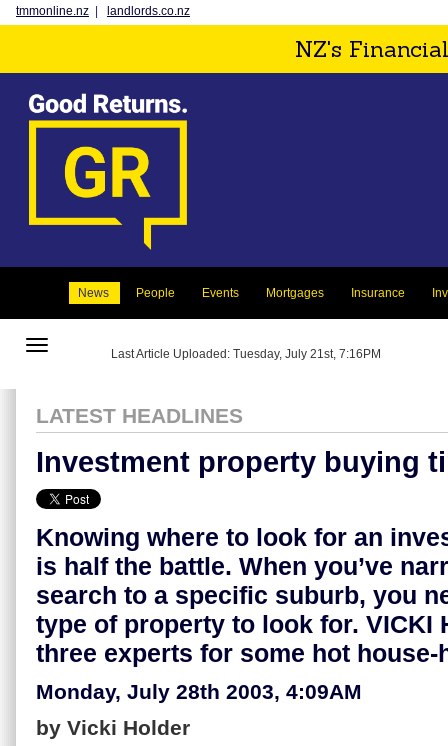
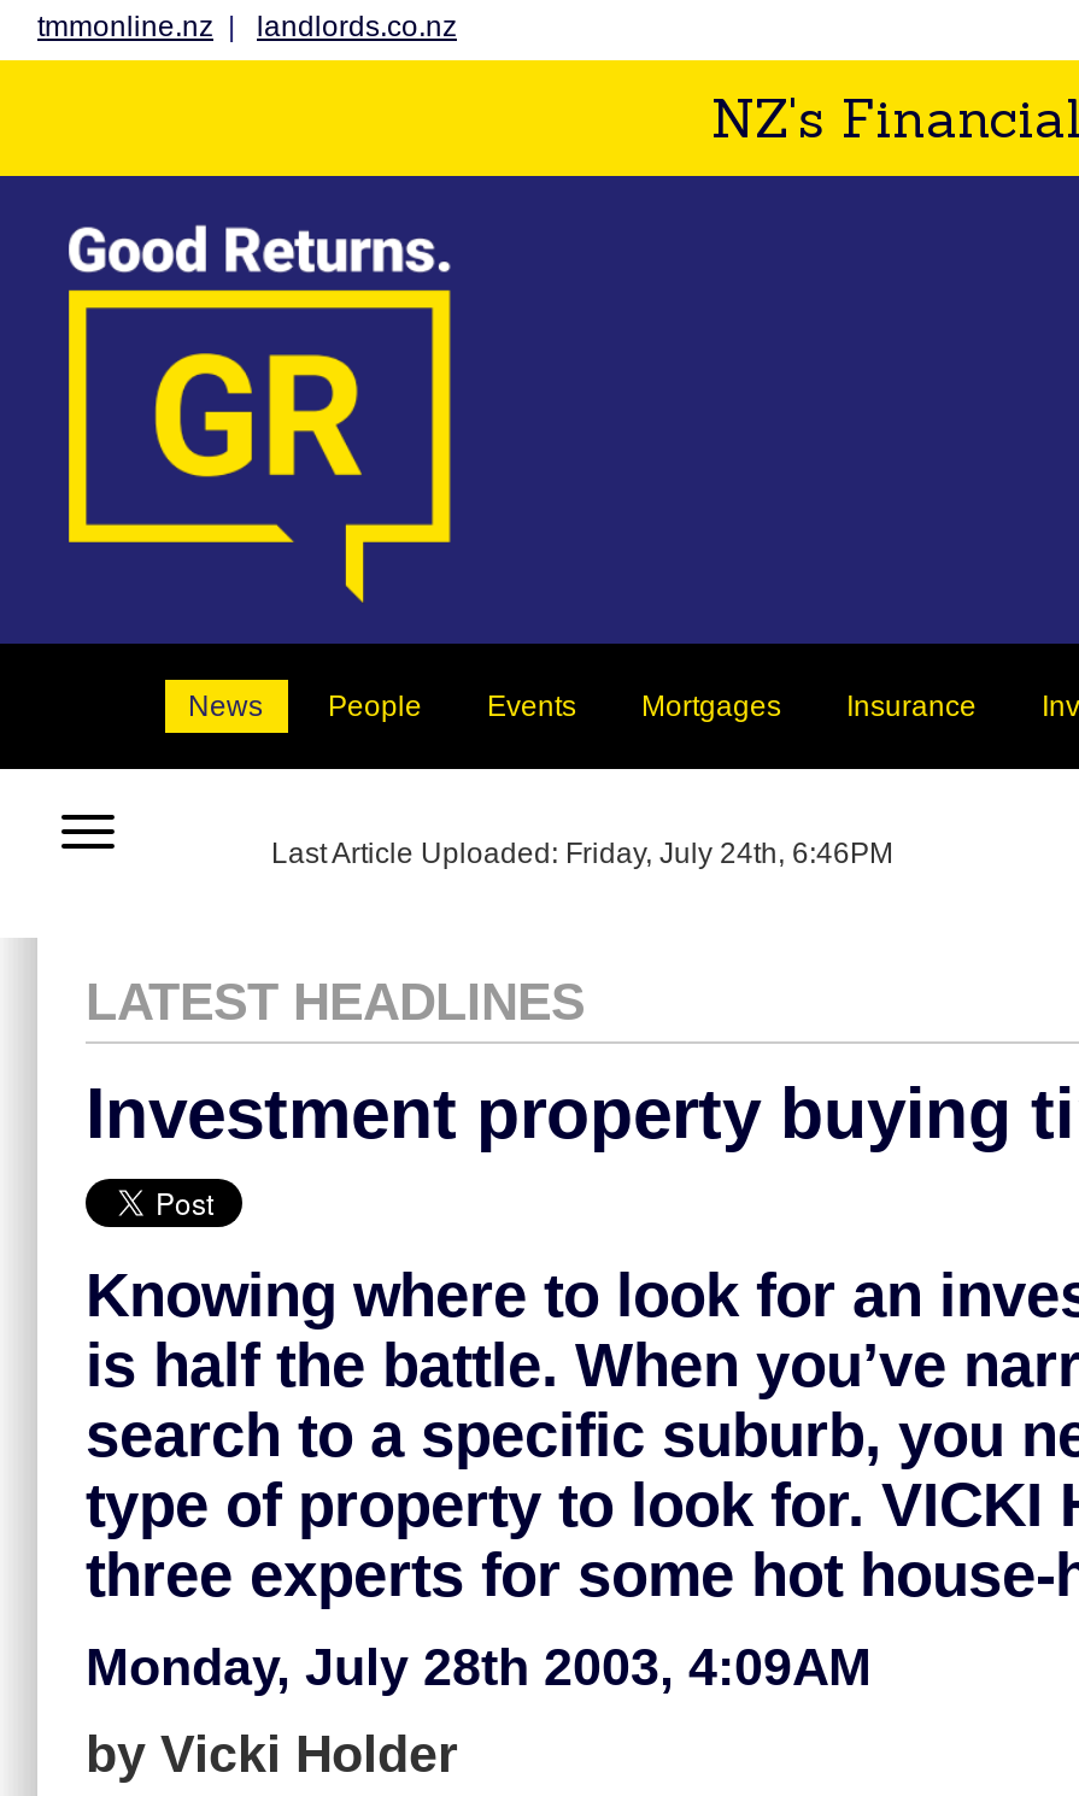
- Last Article Uploaded: Tuesday, July 21st, 7:16PM
+ Last Article Uploaded: Friday, July 24th, 6:46PM
